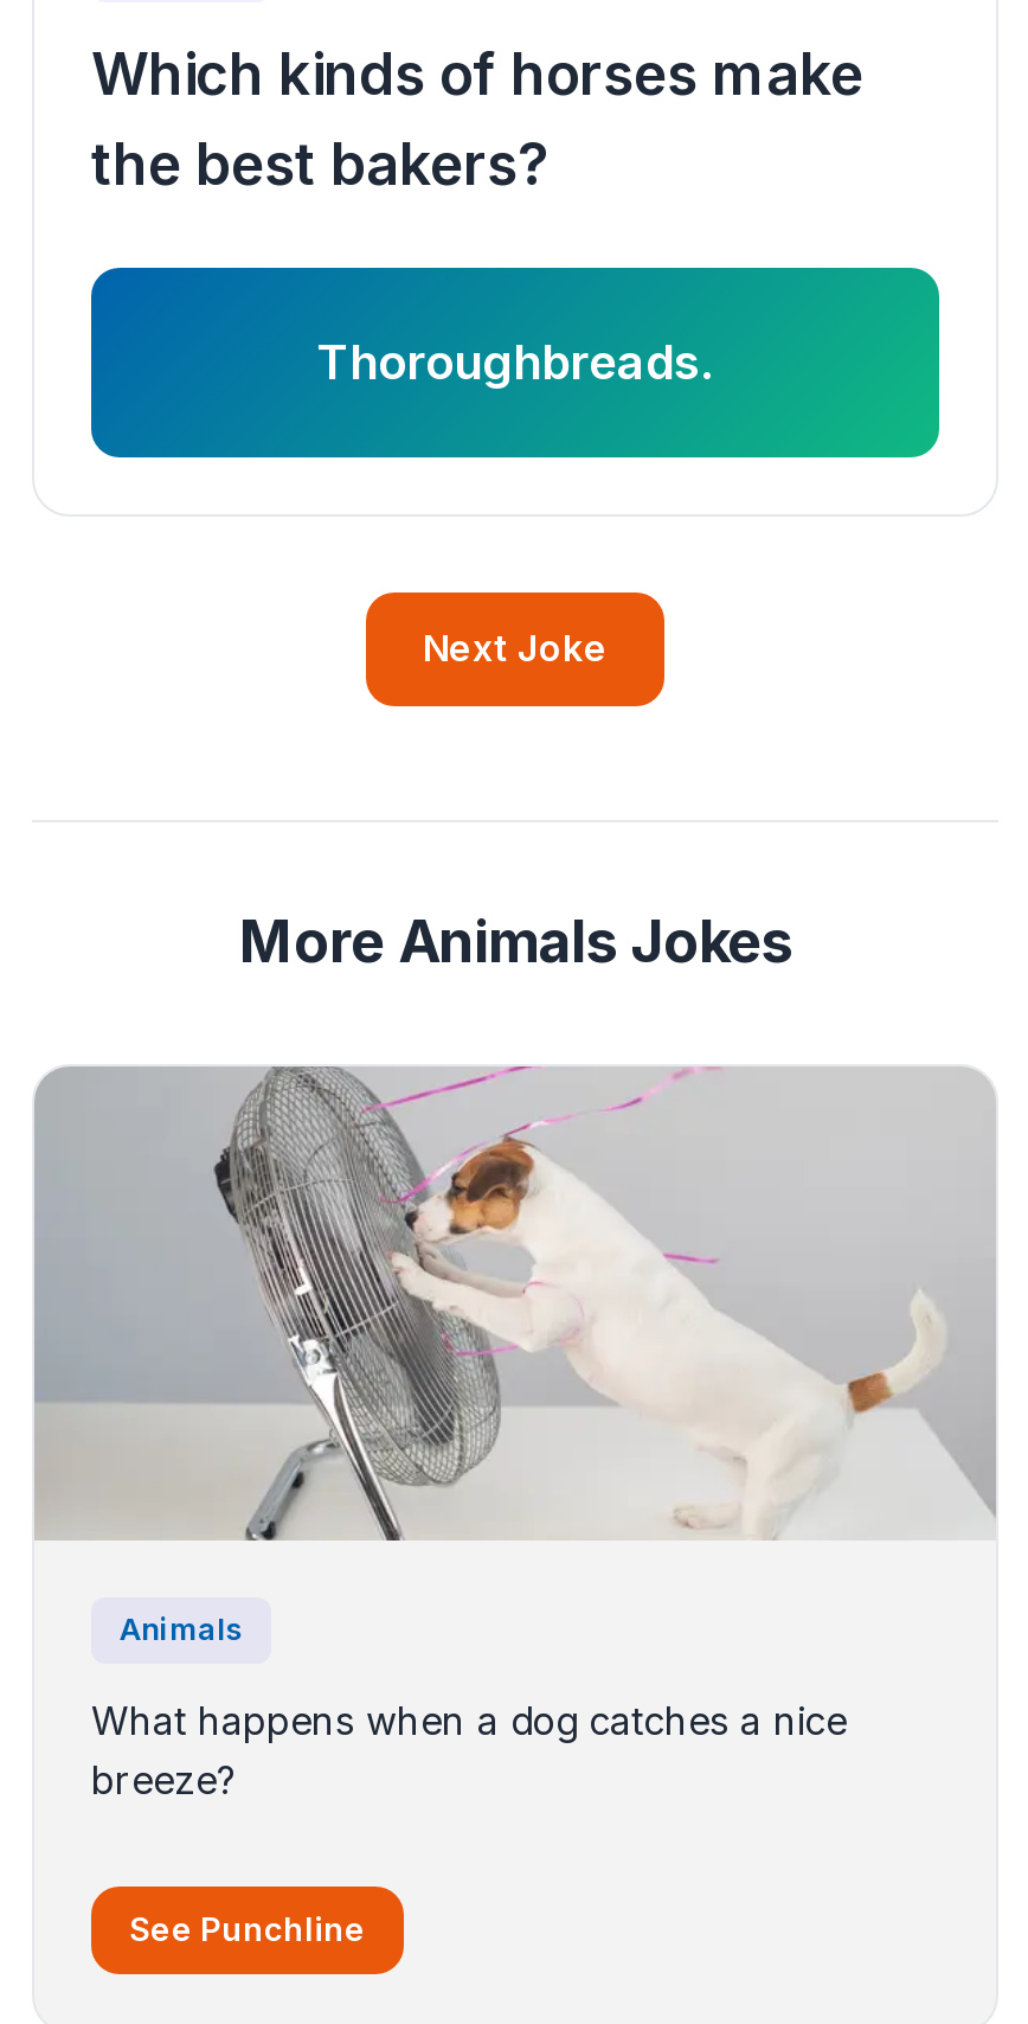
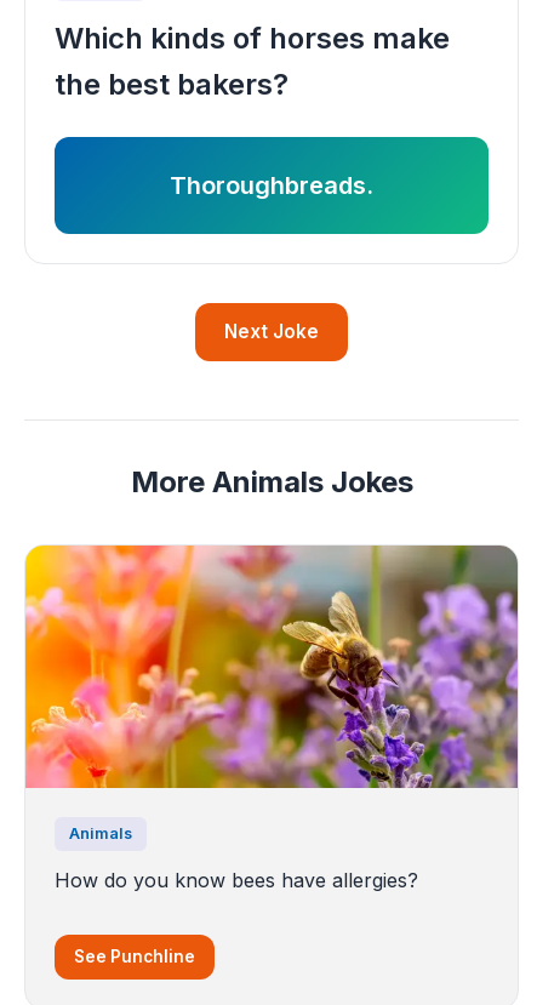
- [image]
+ [image]

- What happens when a dog catches a nice
- breeze?
+ How do you know bees have allergies?
